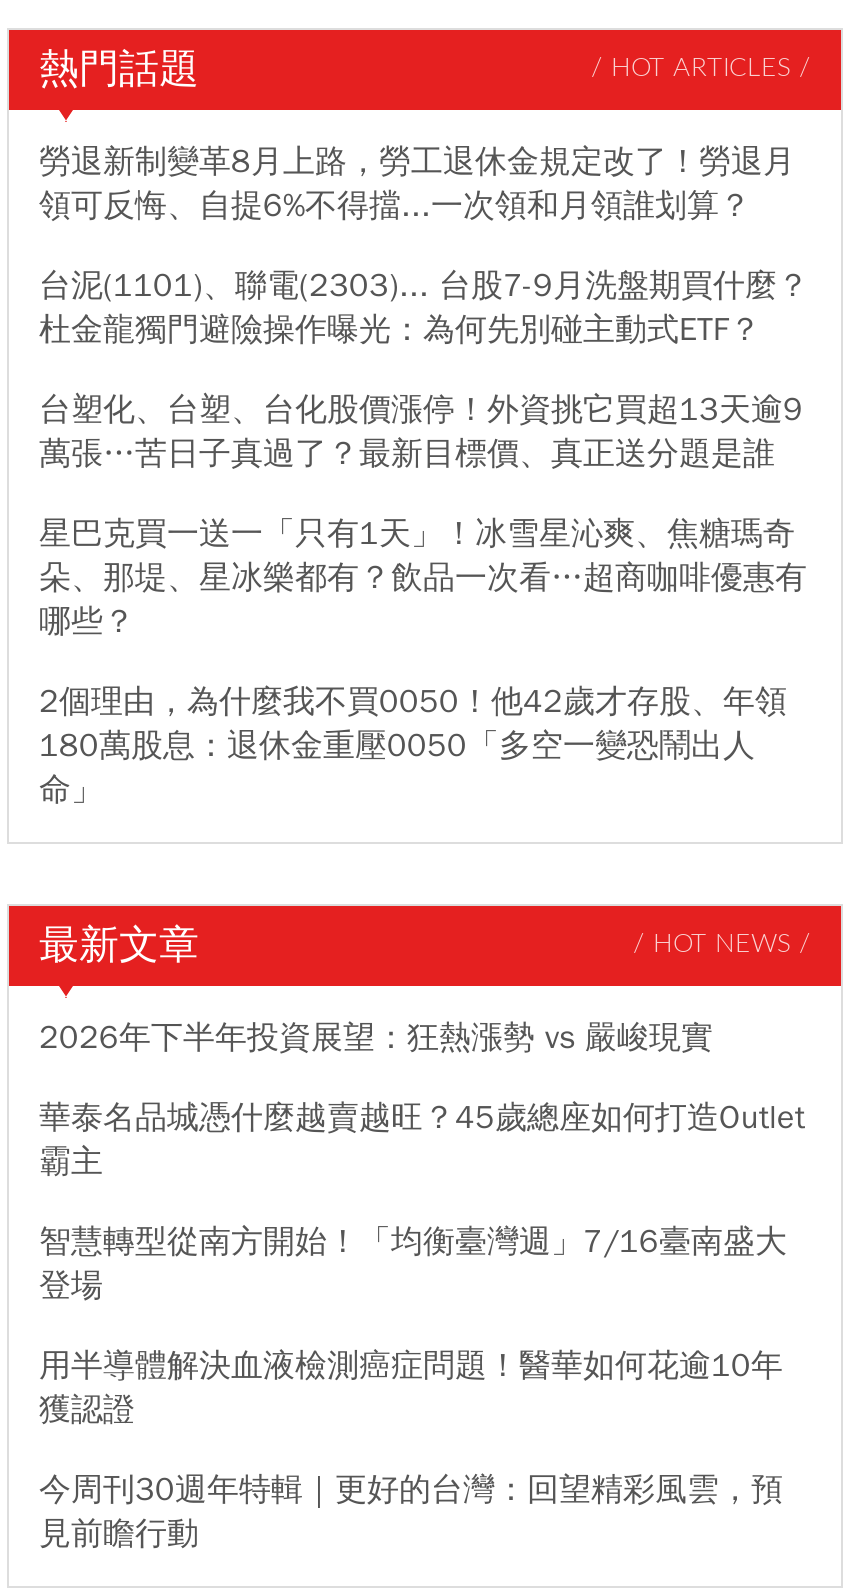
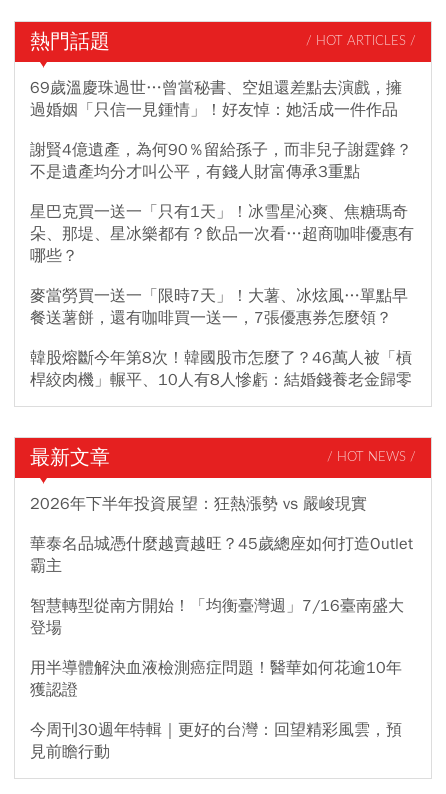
- 勞退新制變革8月上路，勞工退休金規定改了！勞退月
- 領可反悔、自提6%不得擋...一次領和月領誰划算？
- 台泥(1101)、聯電(2303)... 台股7-9月洗盤期買什麼？
- 杜金龍獨門避險操作曝光：為何先別碰主動式ETF？
- 台塑化、台塑、台化股價漲停！外資挑它買超13天逾9
- 萬張…苦日子真過了？最新目標價、真正送分題是誰
+ 69歲溫慶珠過世…曾當秘書、空姐還差點去演戲，擁
+ 過婚姻「只信一見鍾情」！好友悼：她活成一件作品
+ 謝賢4億遺產，為何90％留給孫子，而非兒子謝霆鋒？
+ 不是遺產均分才叫公平，有錢人財富傳承3重點

moved up: 星巴克買一送一「只有1天」！冰雪星沁爽、焦糖瑪奇 | 朵、那堤、星冰樂都有？飲品一次看…超商咖啡優惠有 | 哪些？

- 2個理由，為什麼我不買0050！他42歲才存股、年領
- 180萬股息：退休金重壓0050「多空一變恐鬧出人
- 命」
+ 麥當勞買一送一「限時7天」！大薯、冰炫風…單點早
+ 餐送薯餅，還有咖啡買一送一，7張優惠券怎麼領？
+ 韓股熔斷今年第8次！韓國股市怎麼了？46萬人被「槓
+ 桿絞肉機」輾平、10人有8人慘虧：結婚錢養老金歸零
